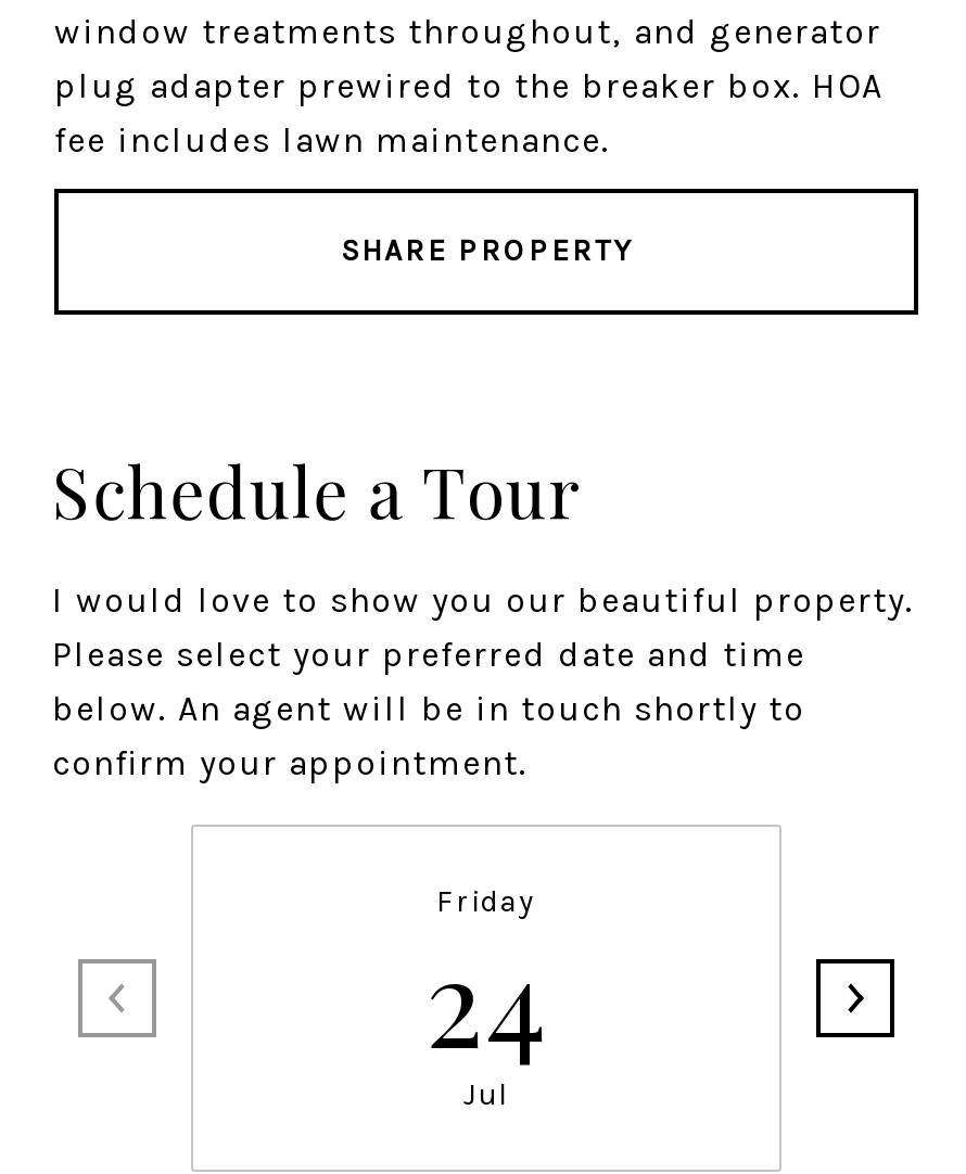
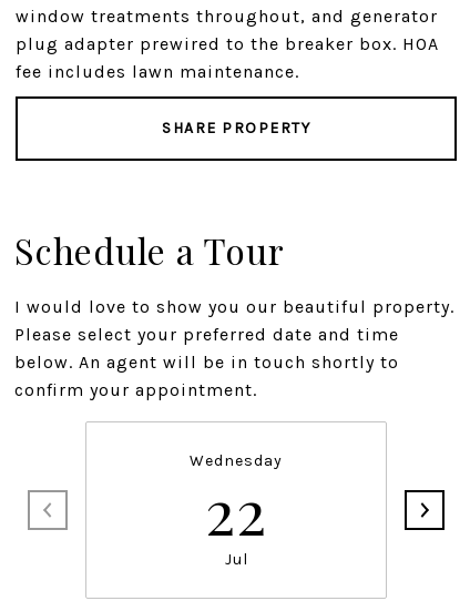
- Friday
- 24
+ Wednesday
+ 22
